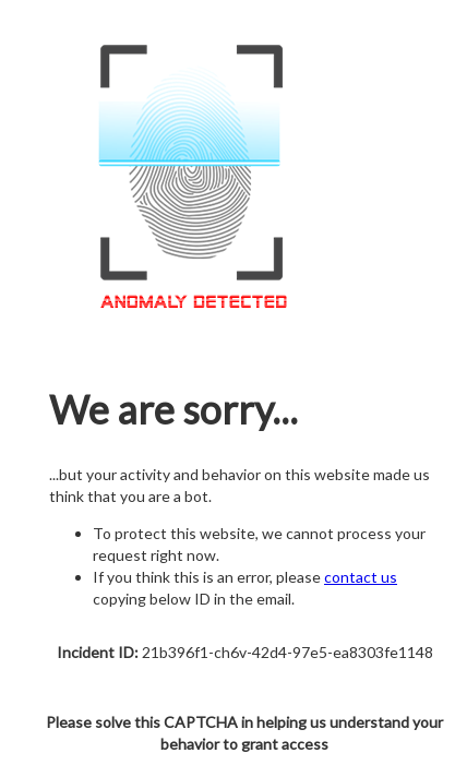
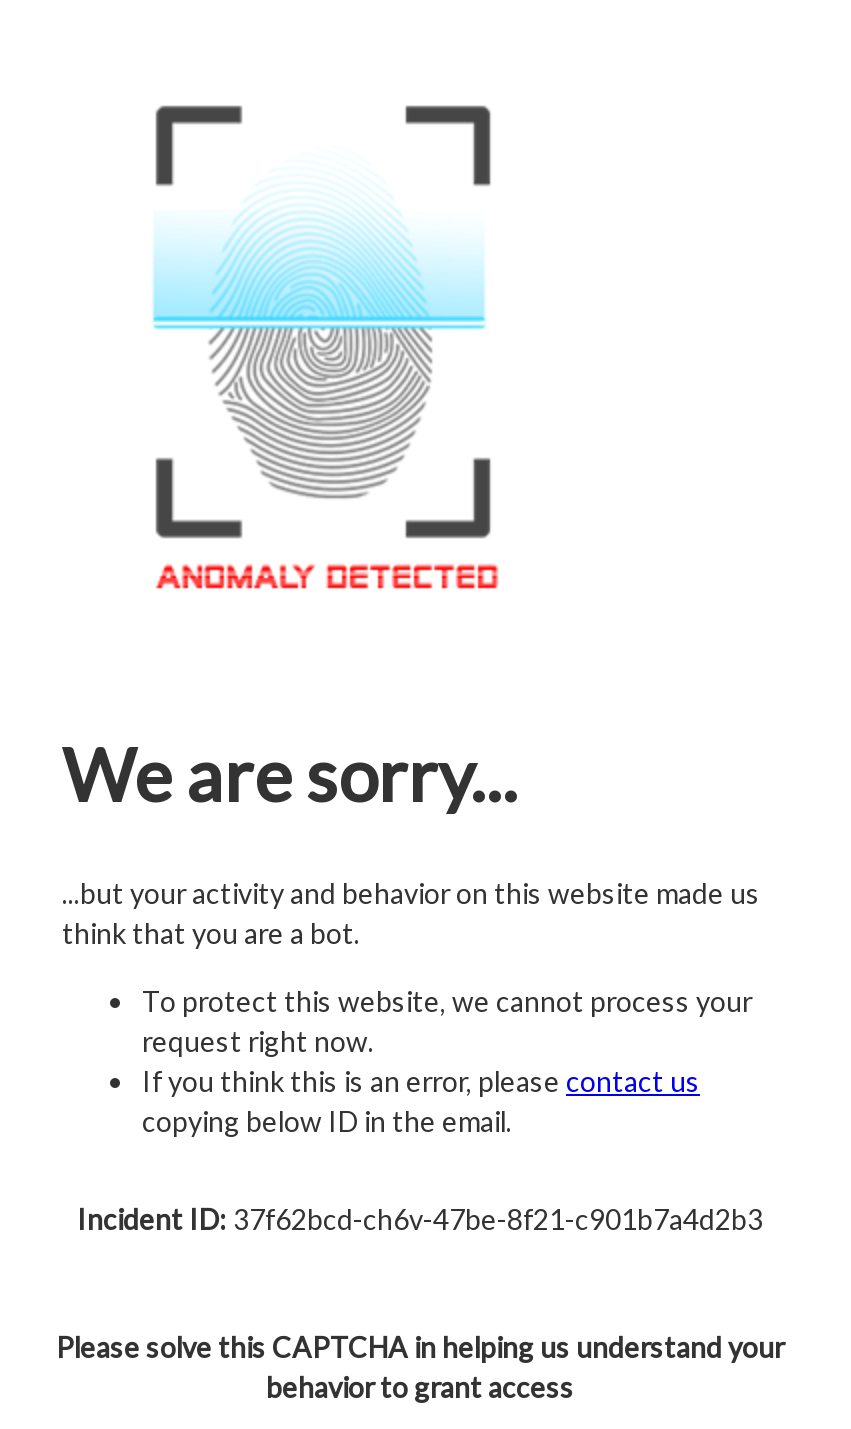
- Incident ID: 21b396f1-ch6v-42d4-97e5-ea8303fe1148
+ Incident ID: 37f62bcd-ch6v-47be-8f21-c901b7a4d2b3
